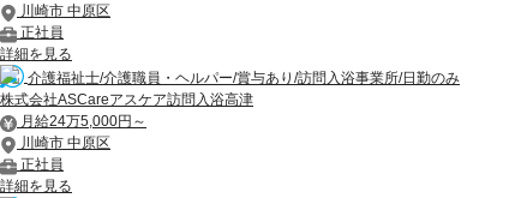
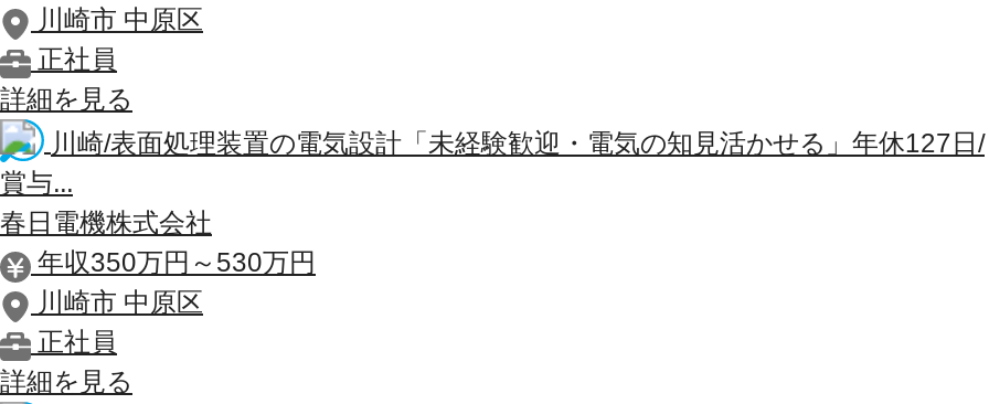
- 介護福祉士/介護職員・ヘルパー/賞与あり/訪問入浴事業所/日勤のみ
- 株式会社ASCareアスケア訪問入浴高津
- 月給24万5,000円～
+ 川崎/表面処理装置の電気設計「未経験歓迎・電気の知見活かせる」年休127日/
+ 賞与...
+ 春日電機株式会社
+ 年収350万円～530万円
